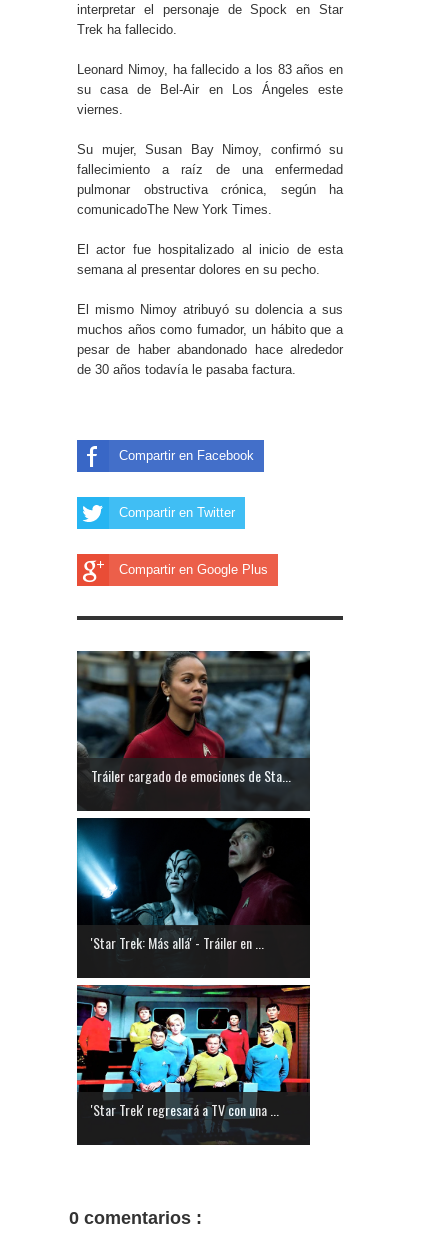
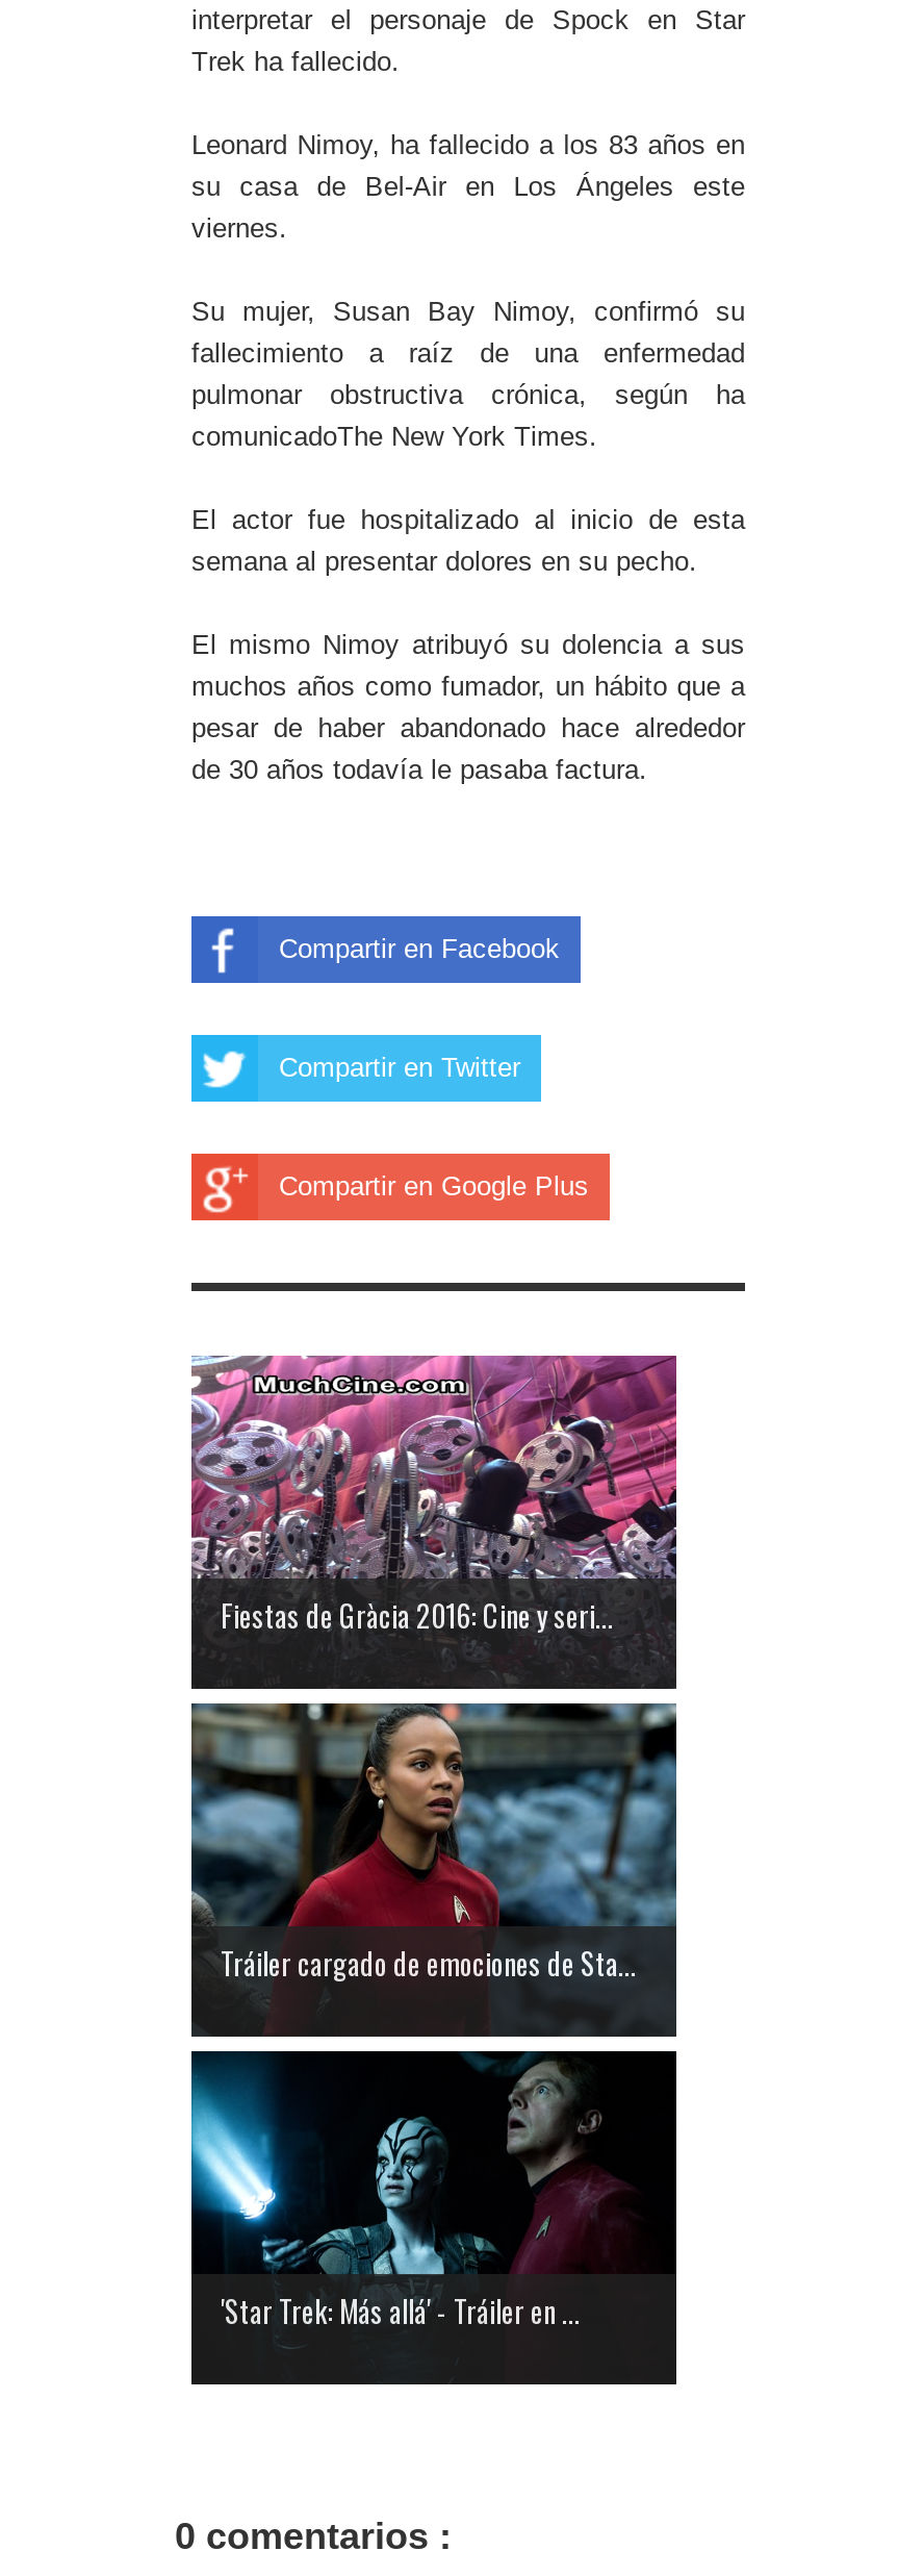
+ [image]
+ Fiestas de Gràcia 2016: Cine y seri...

moved down: [image] | Tráiler cargado de emociones de Sta... | 'Star Trek: Más allá' - Tráiler en ...

- [image]
- 'Star Trek' regresará a TV con una ...
